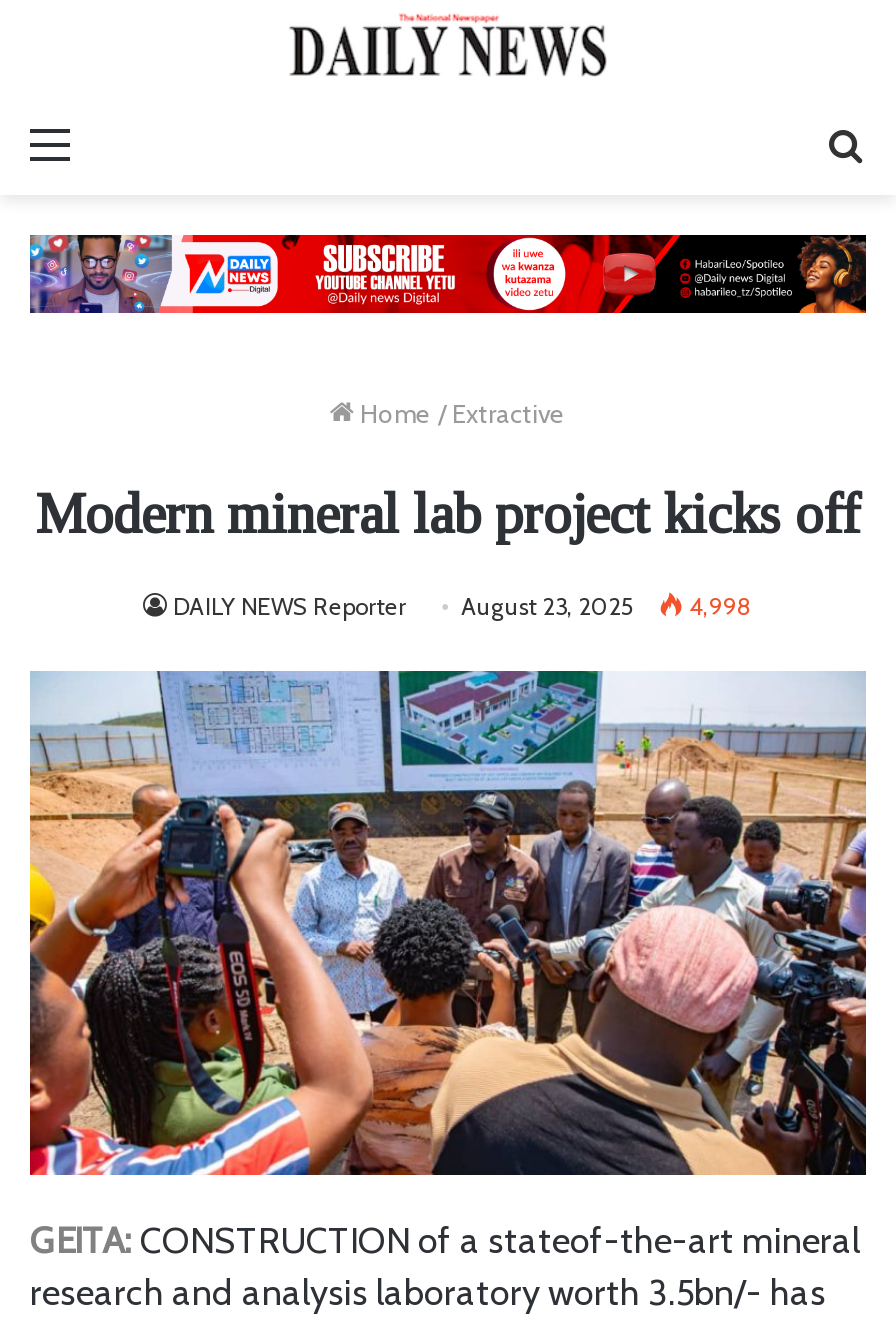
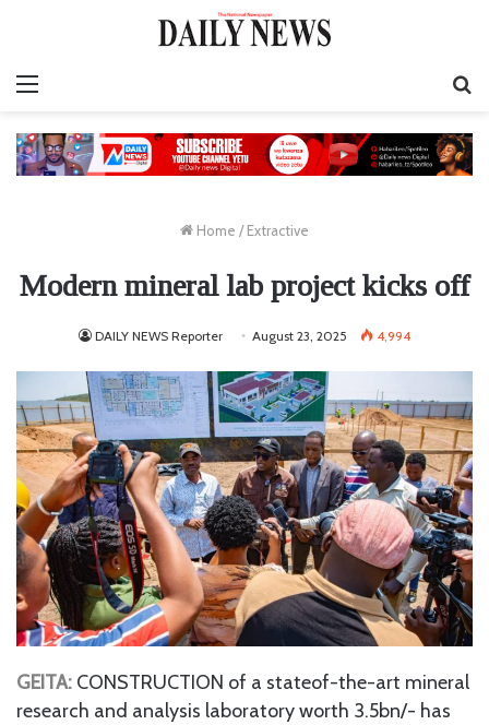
- DAILY NEWS Reporter August 23, 2025 4,998
+ DAILY NEWS Reporter August 23, 2025 4,994
